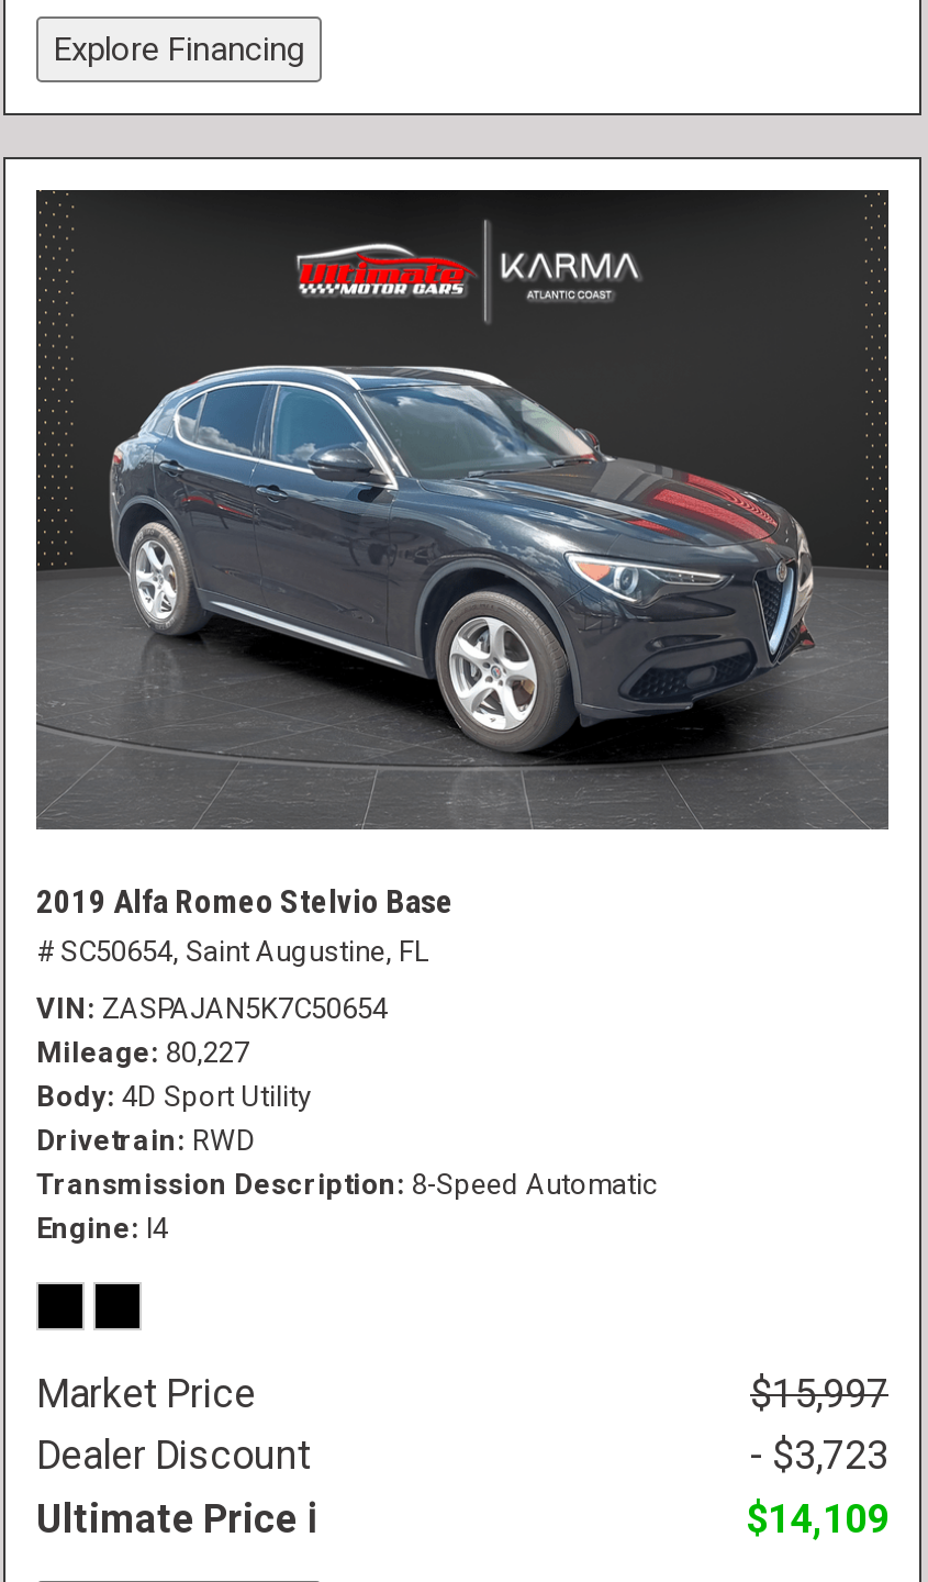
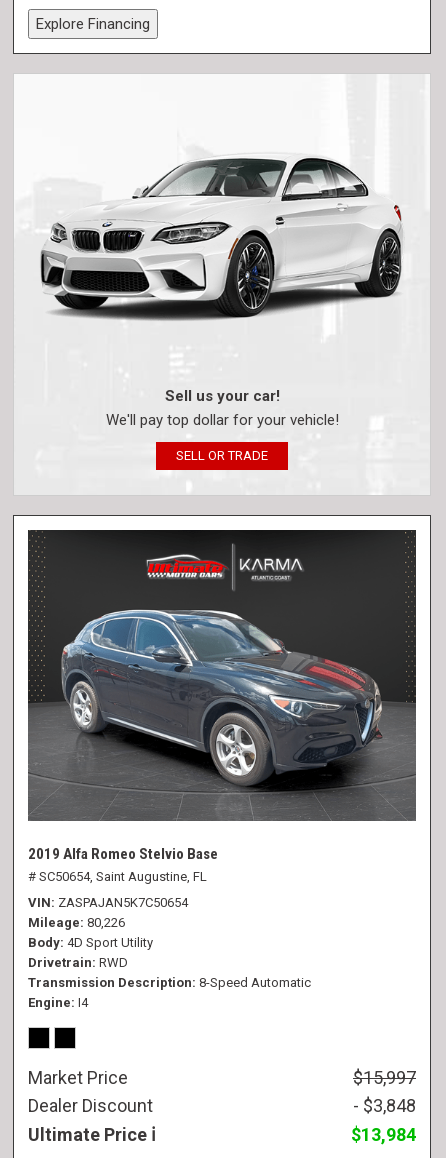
+ [image]

+ Sell us your car!
+ We'll pay top dollar for your vehicle!
+ SELL OR TRADE

- Mileage 80,227
+ Mileage 80,226

- - $3,723
+ - $3,848

- $14,109
+ $13,984
